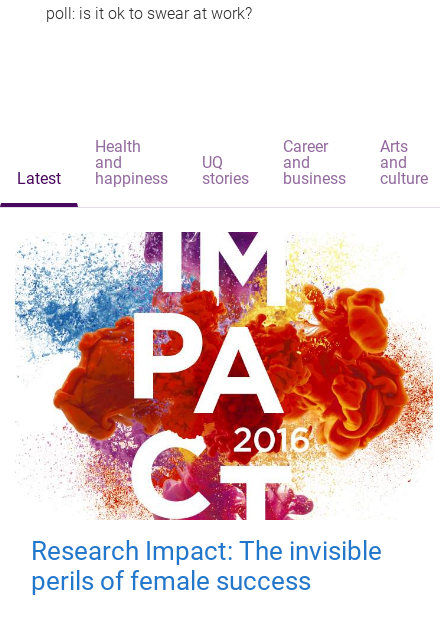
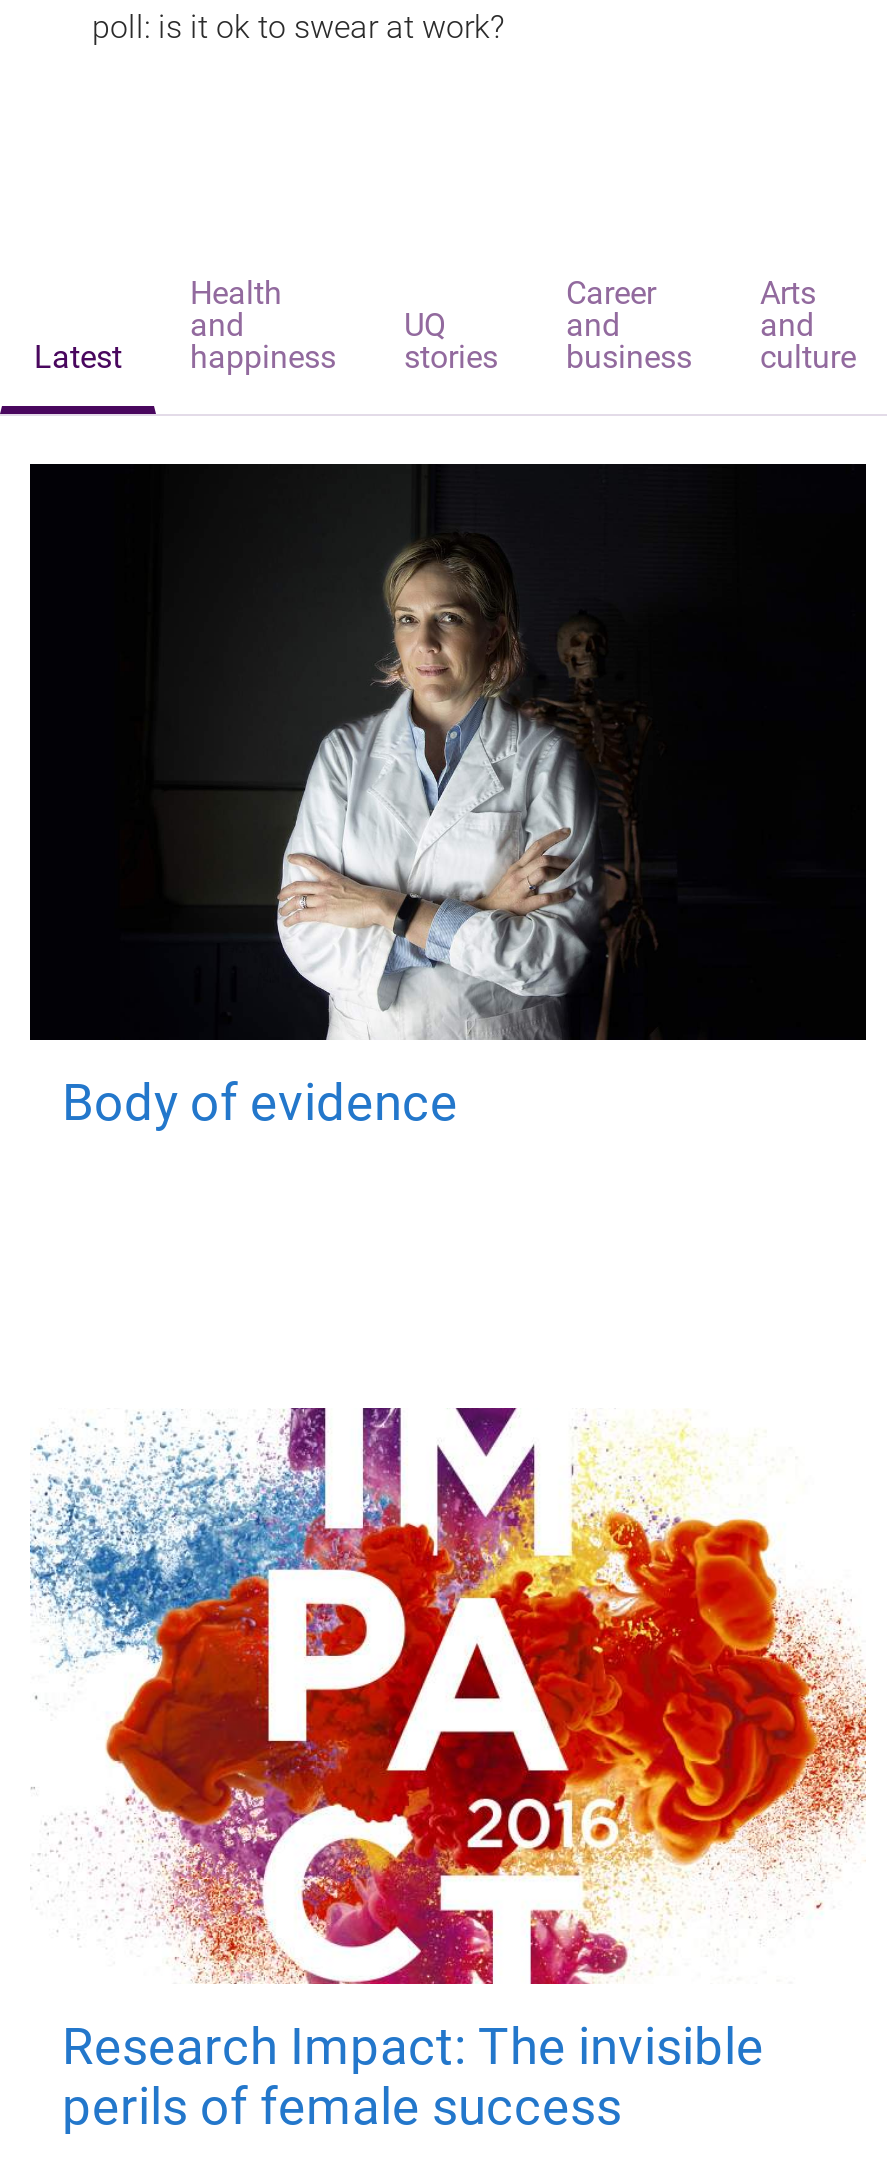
+ [image]
+ Body of evidence
